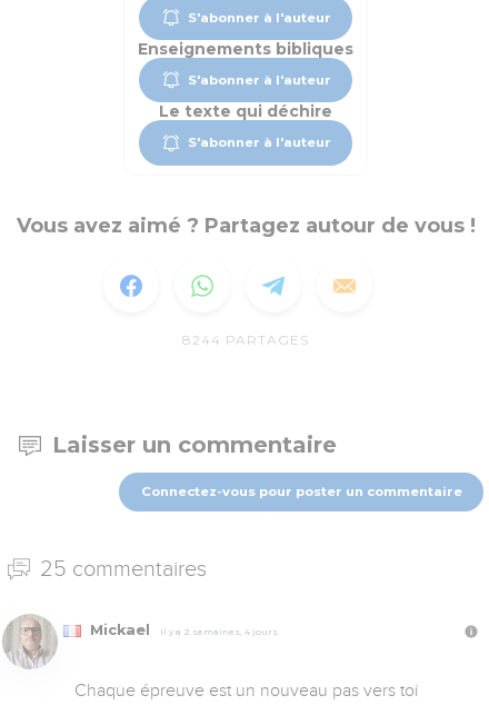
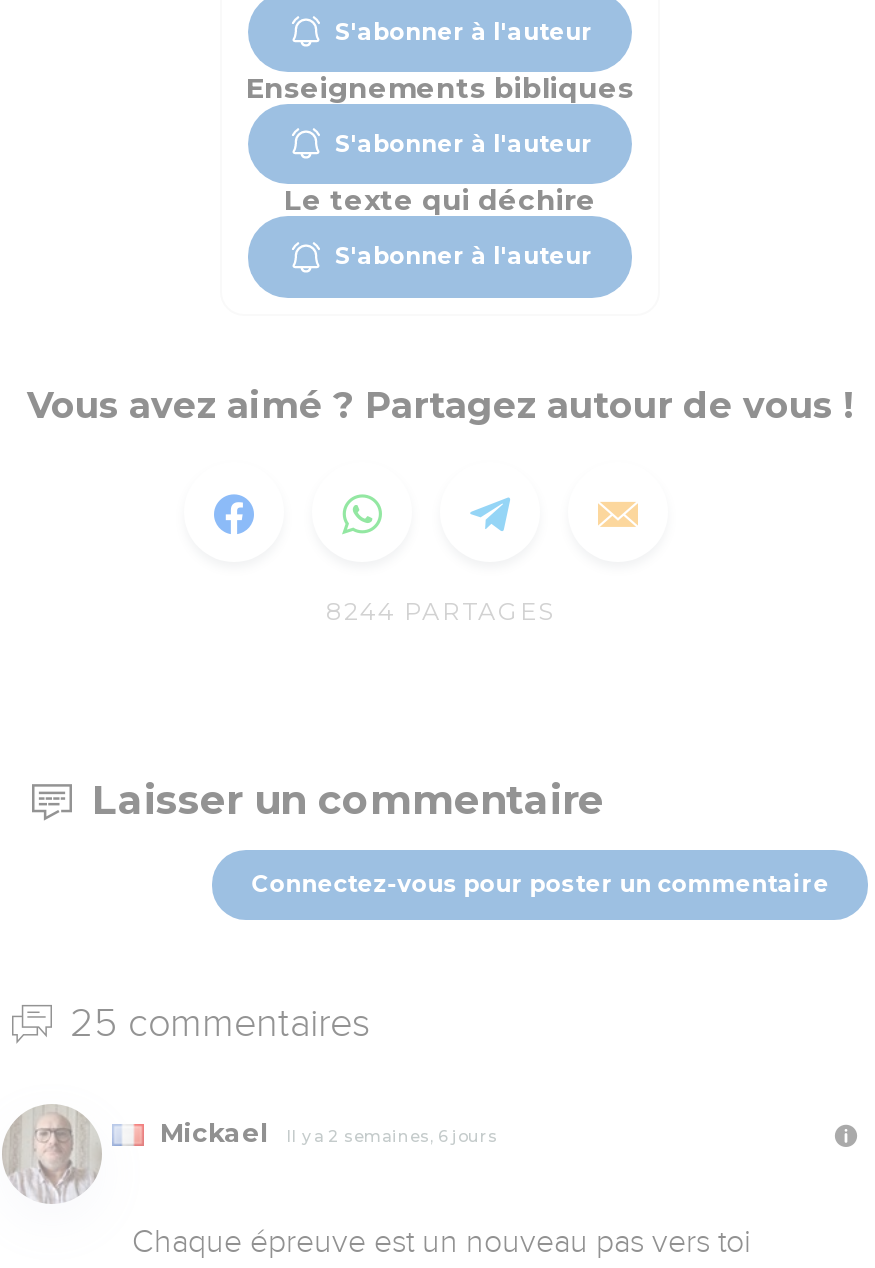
- Mickael Il y a 2 semaines, 4 jours
+ Mickael Il y a 2 semaines, 6 jours
